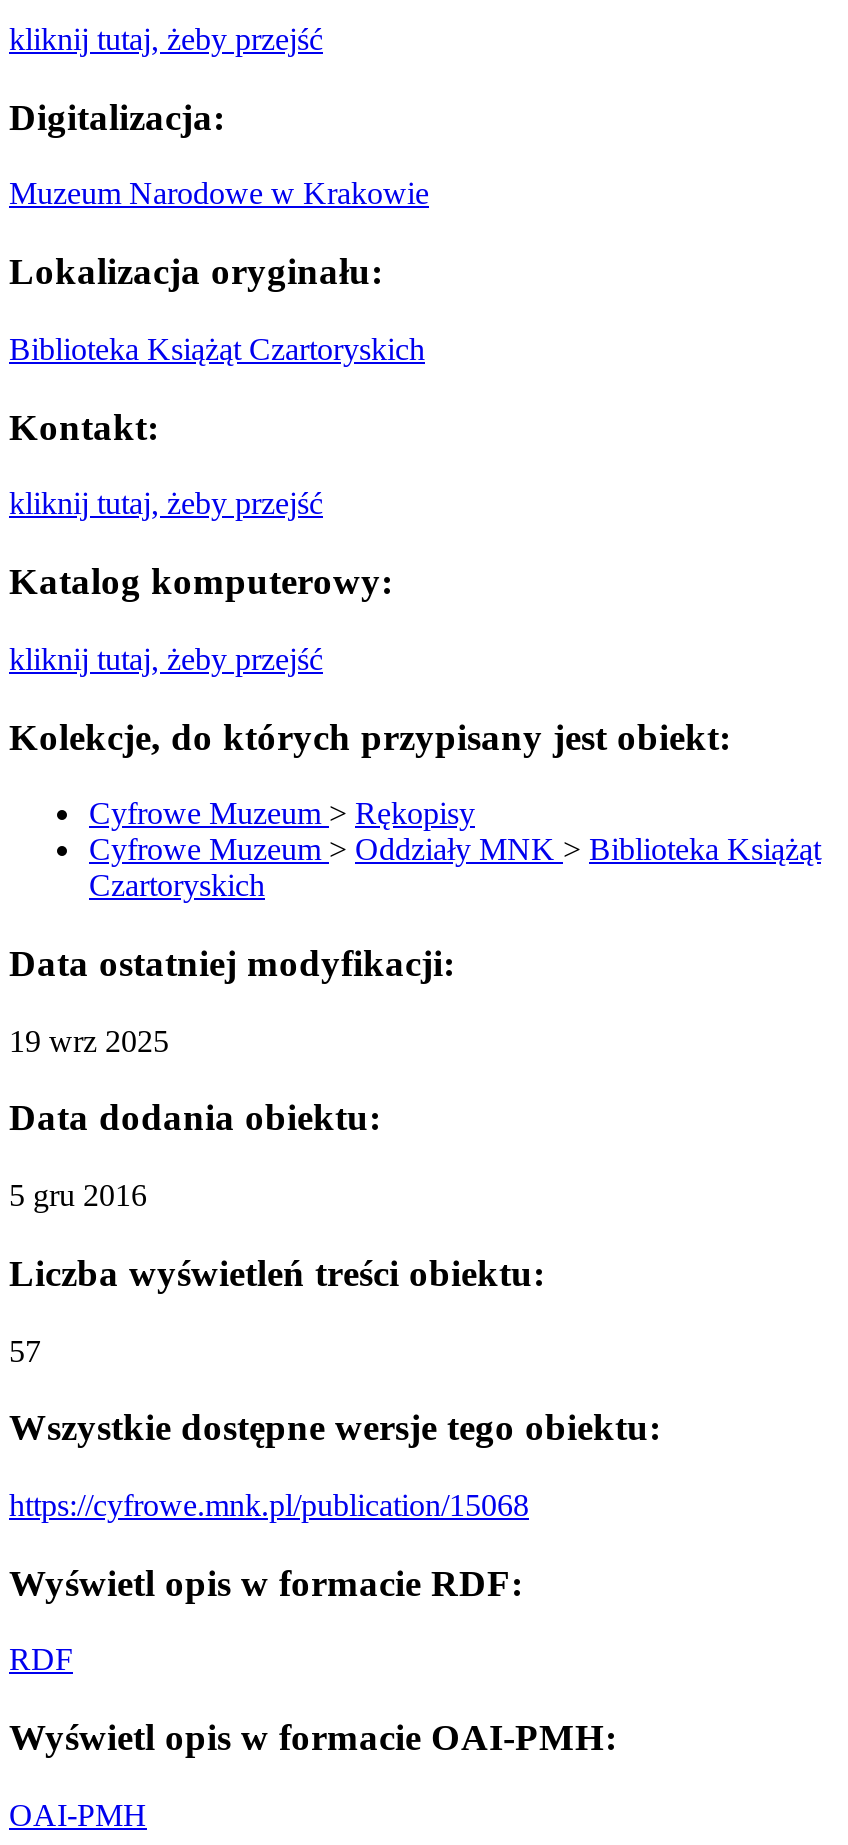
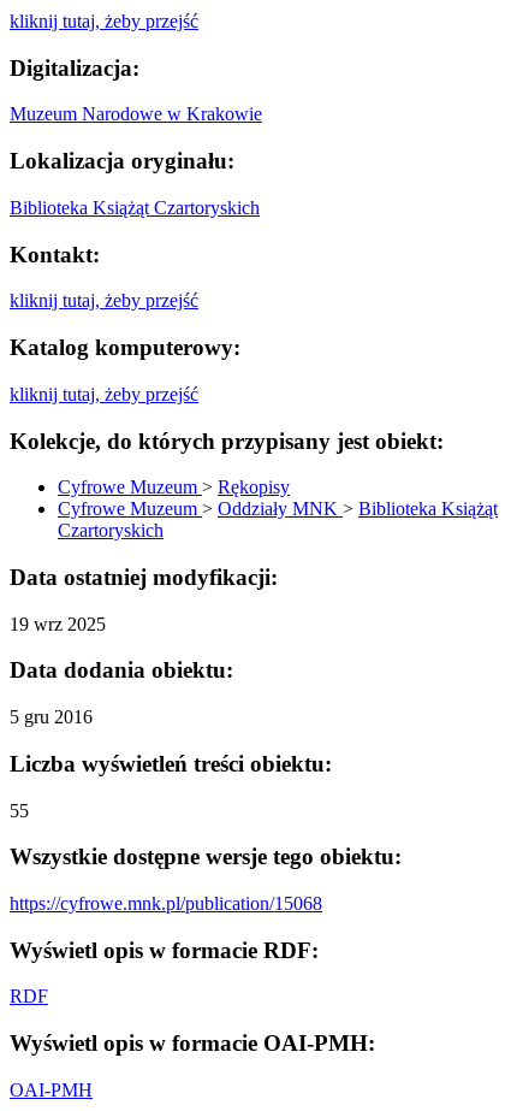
- 57
+ 55
